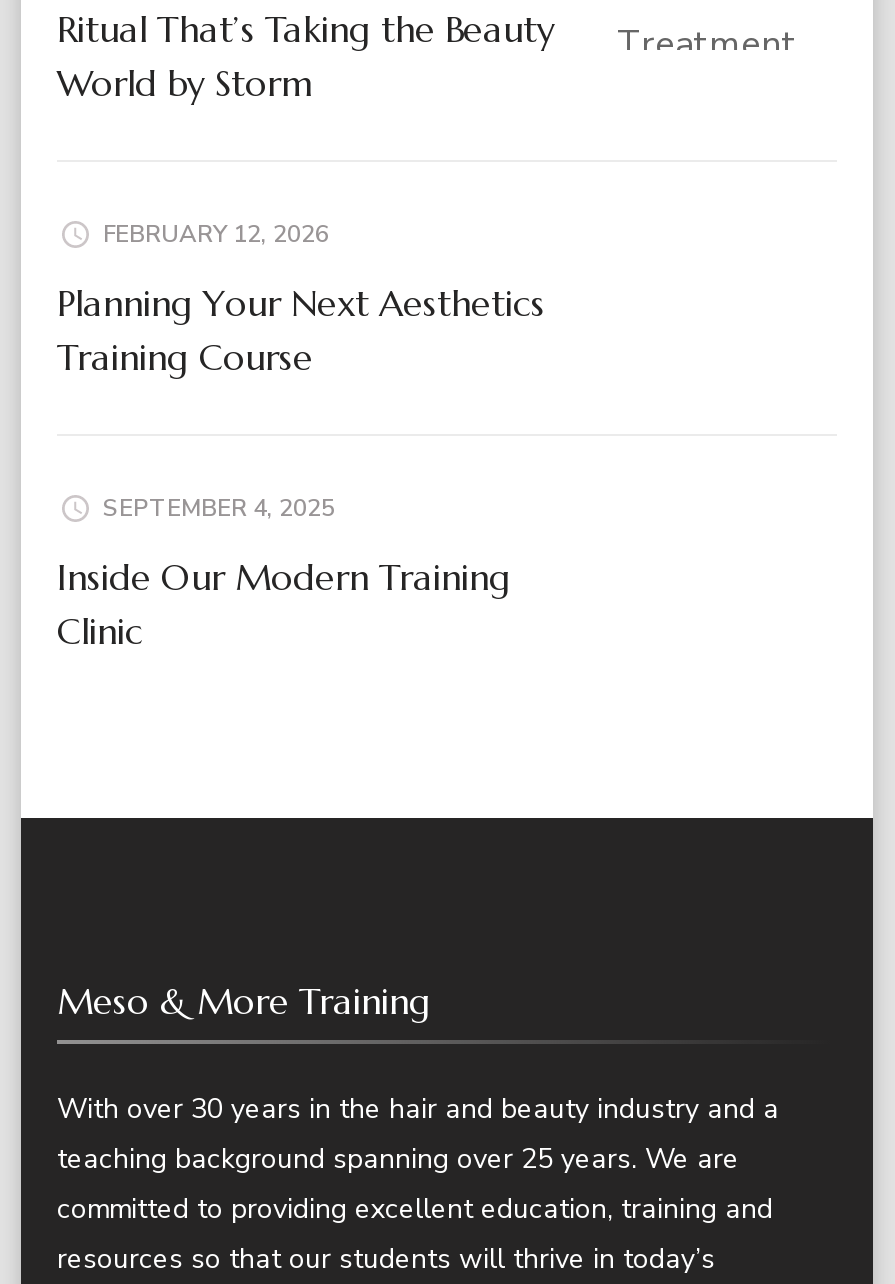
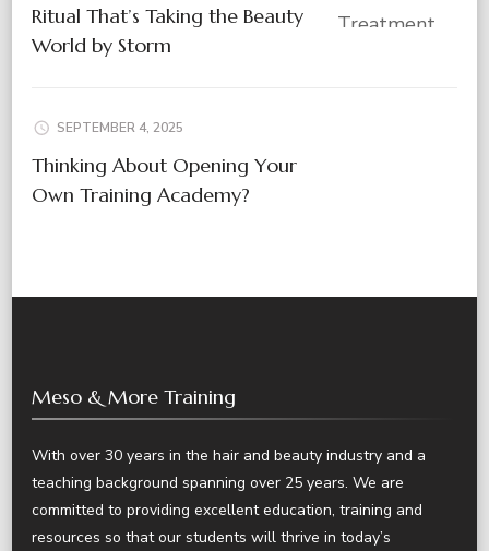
- FEBRUARY 12, 2026
- Planning Your Next Aesthetics
- Training Course

- Inside Our Modern Training
- Clinic
+ Thinking About Opening Your
+ Own Training Academy?
